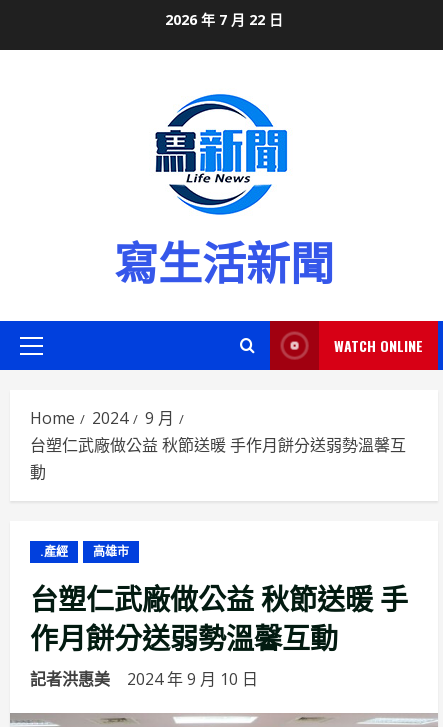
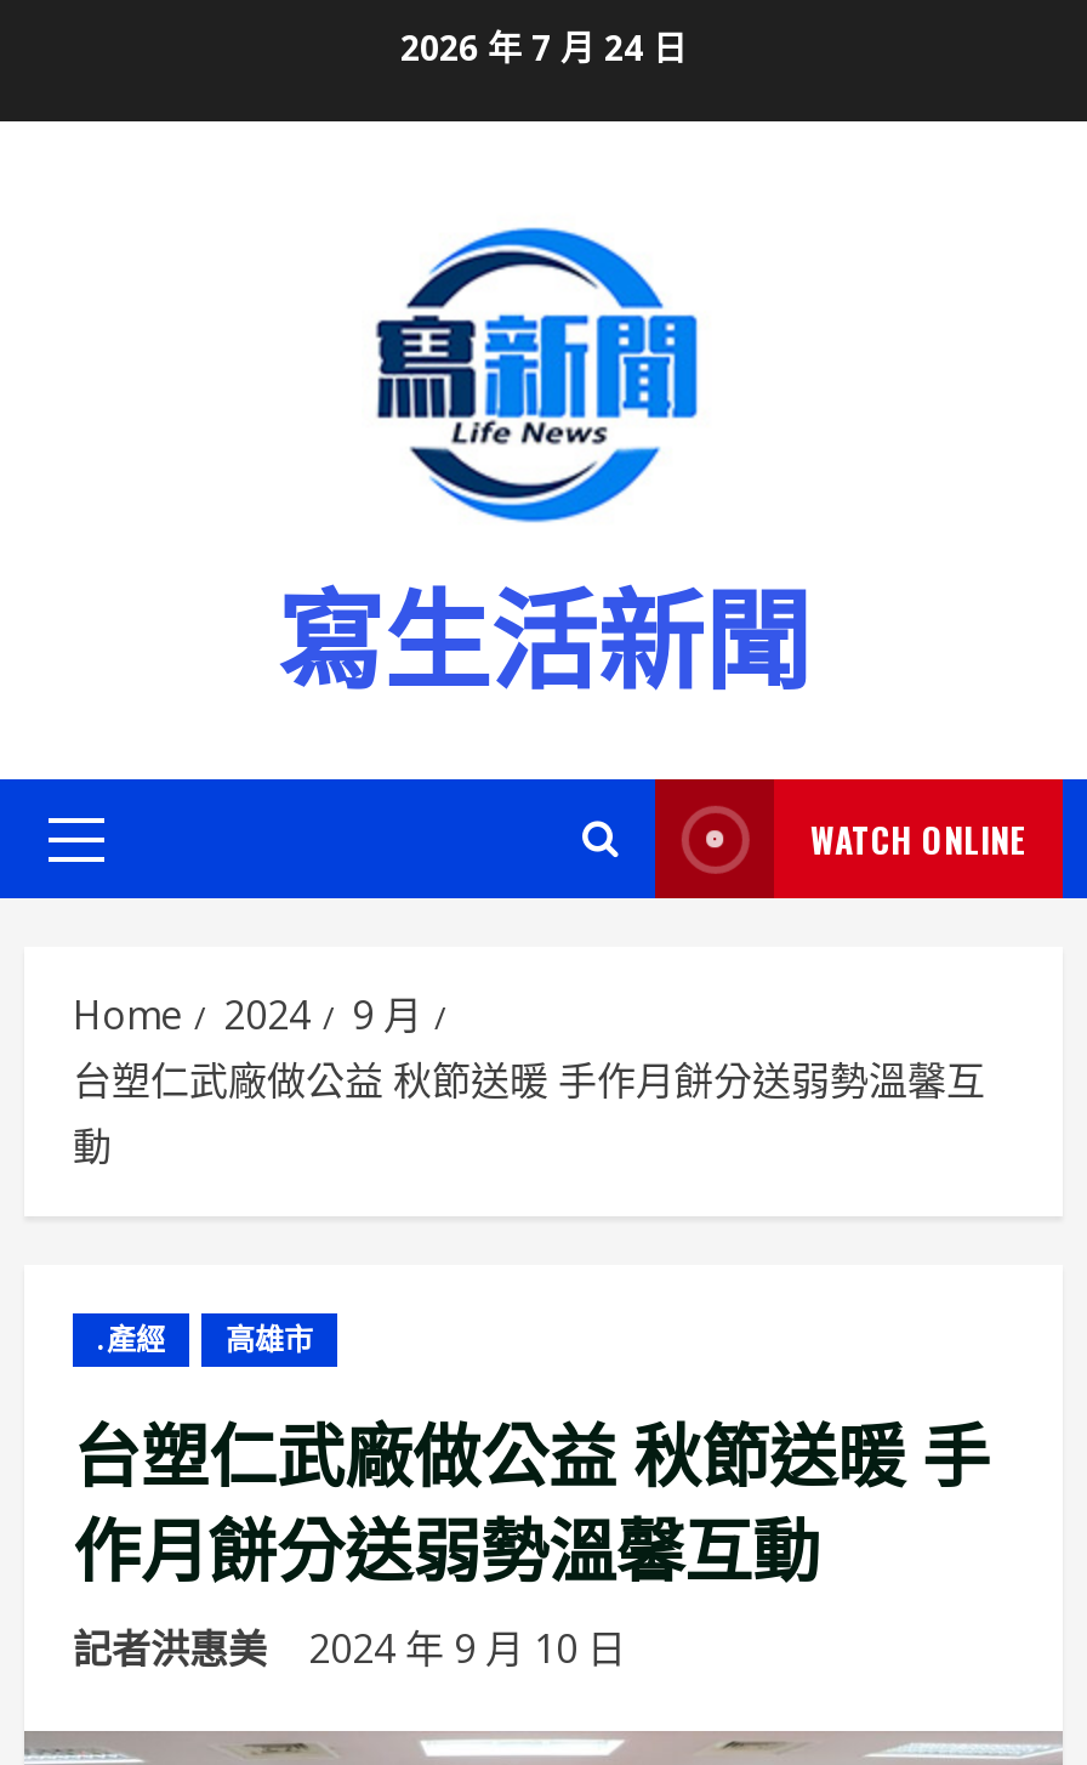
- 2026 年 7 月 22 日
+ 2026 年 7 月 24 日
